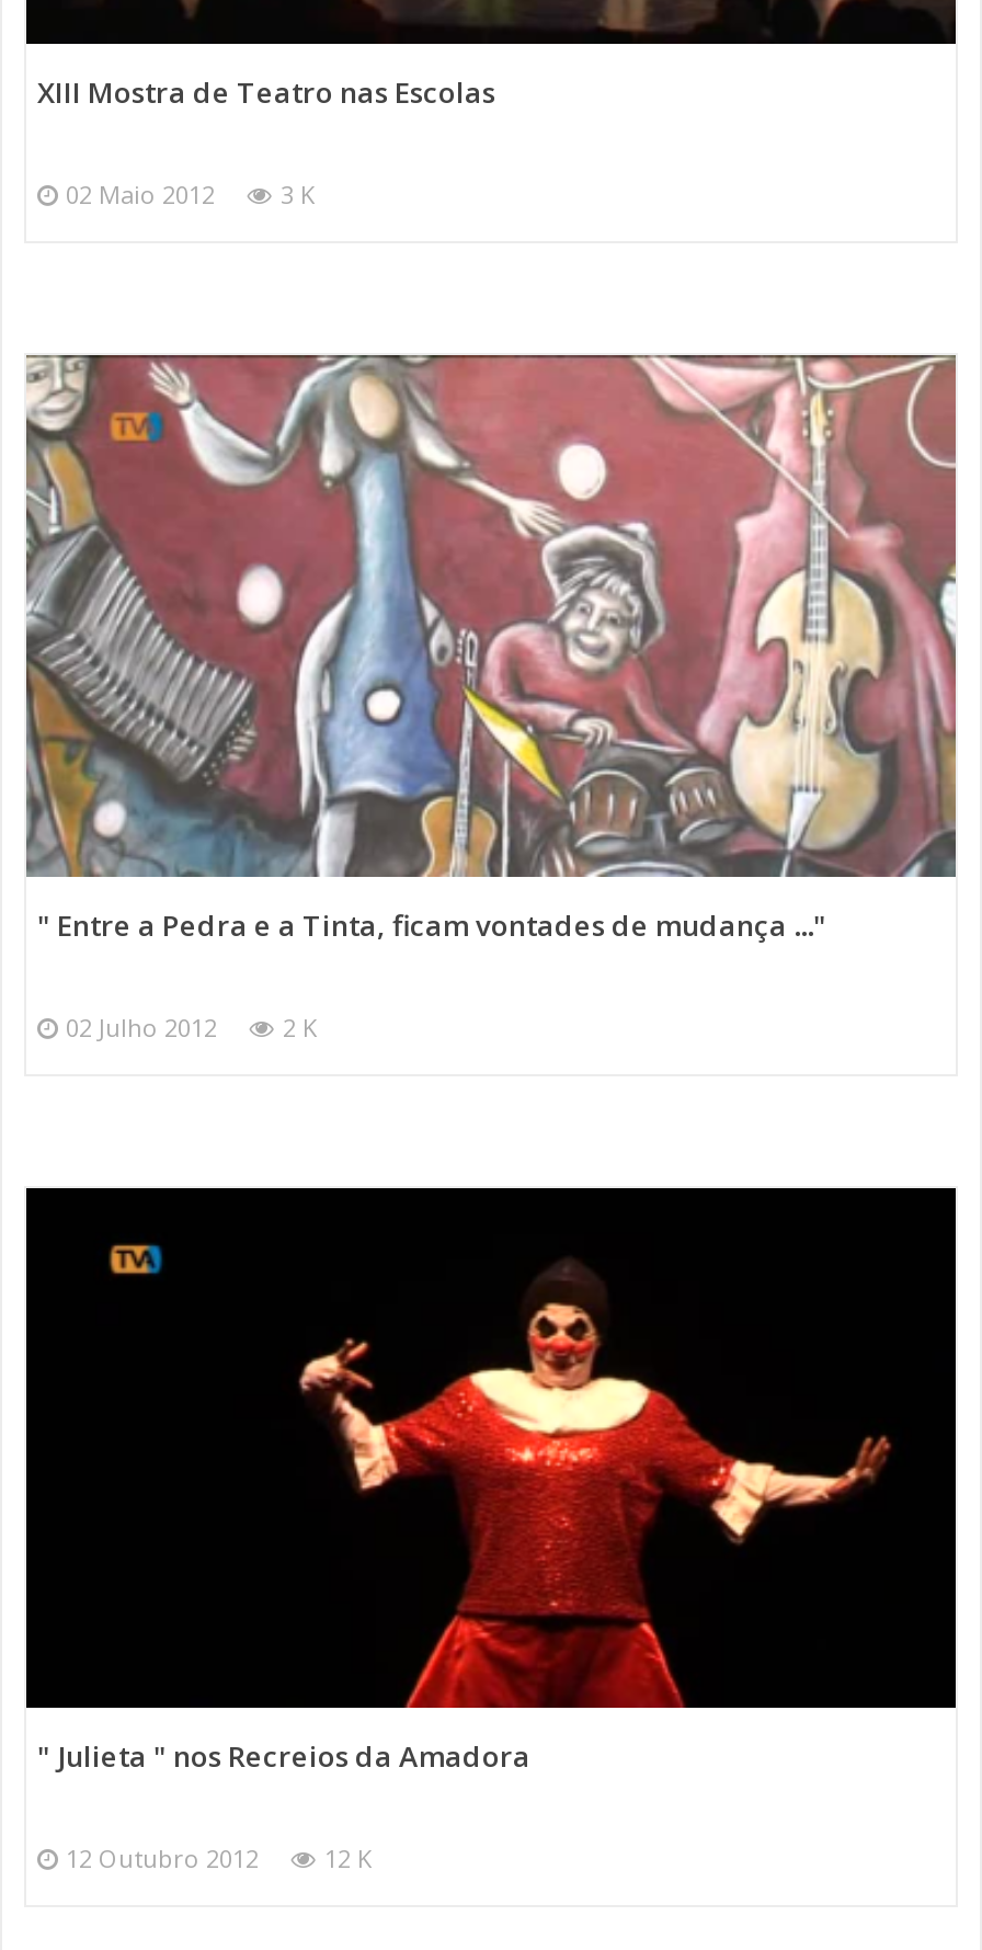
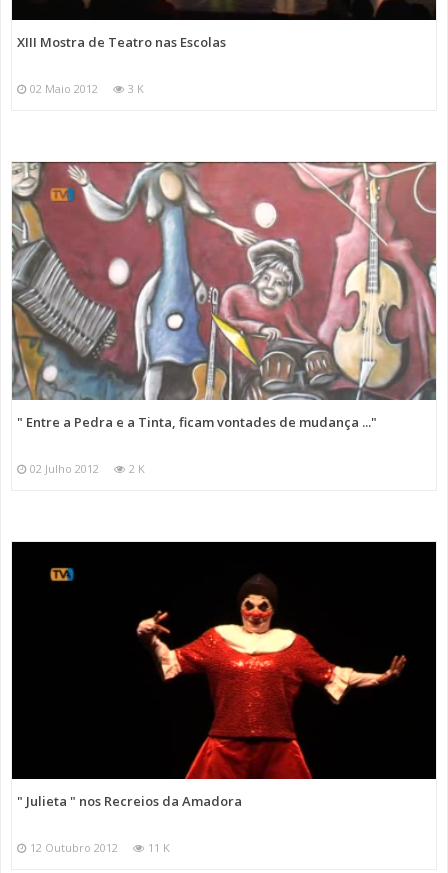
- 12 Outubro 2012 12 K
+ 12 Outubro 2012 11 K
